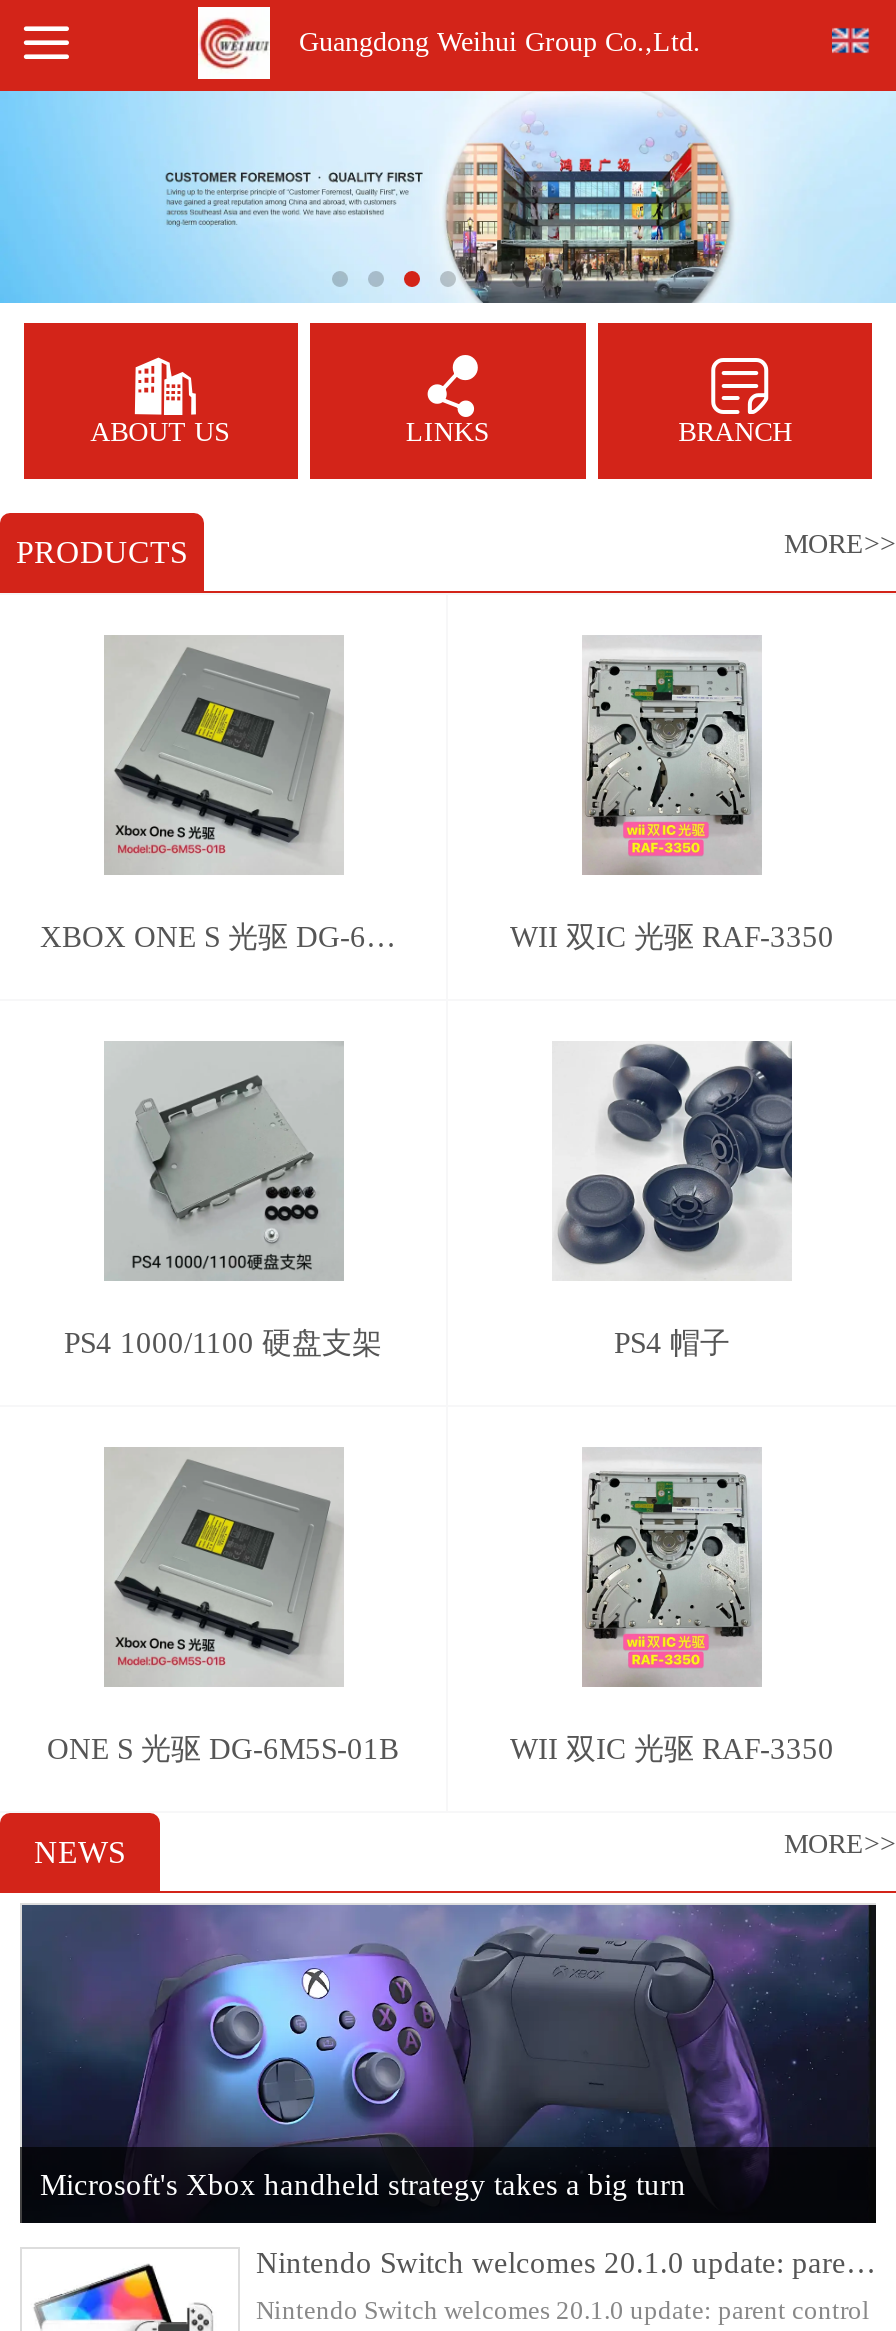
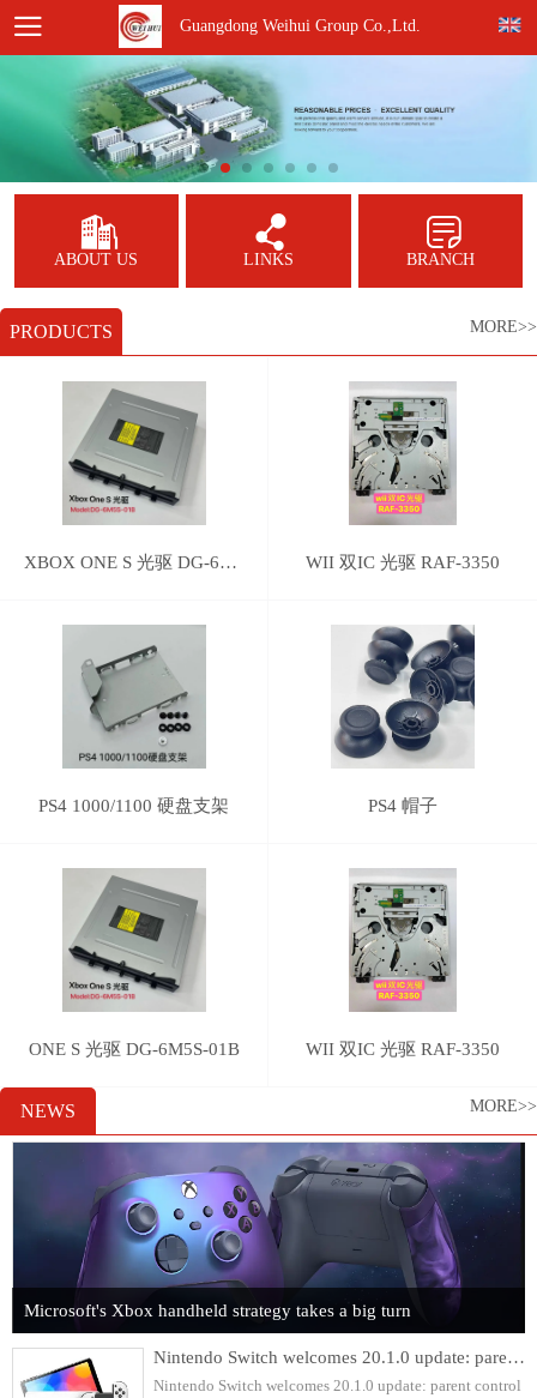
- [image]
+ [image]
